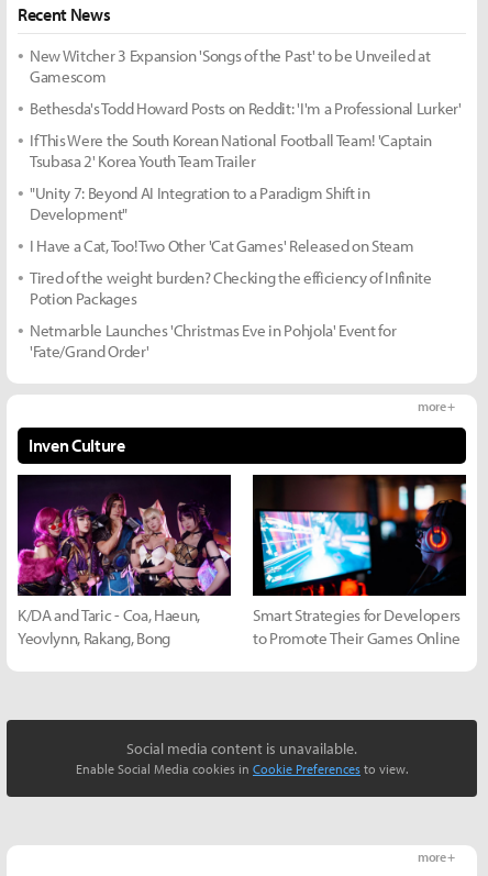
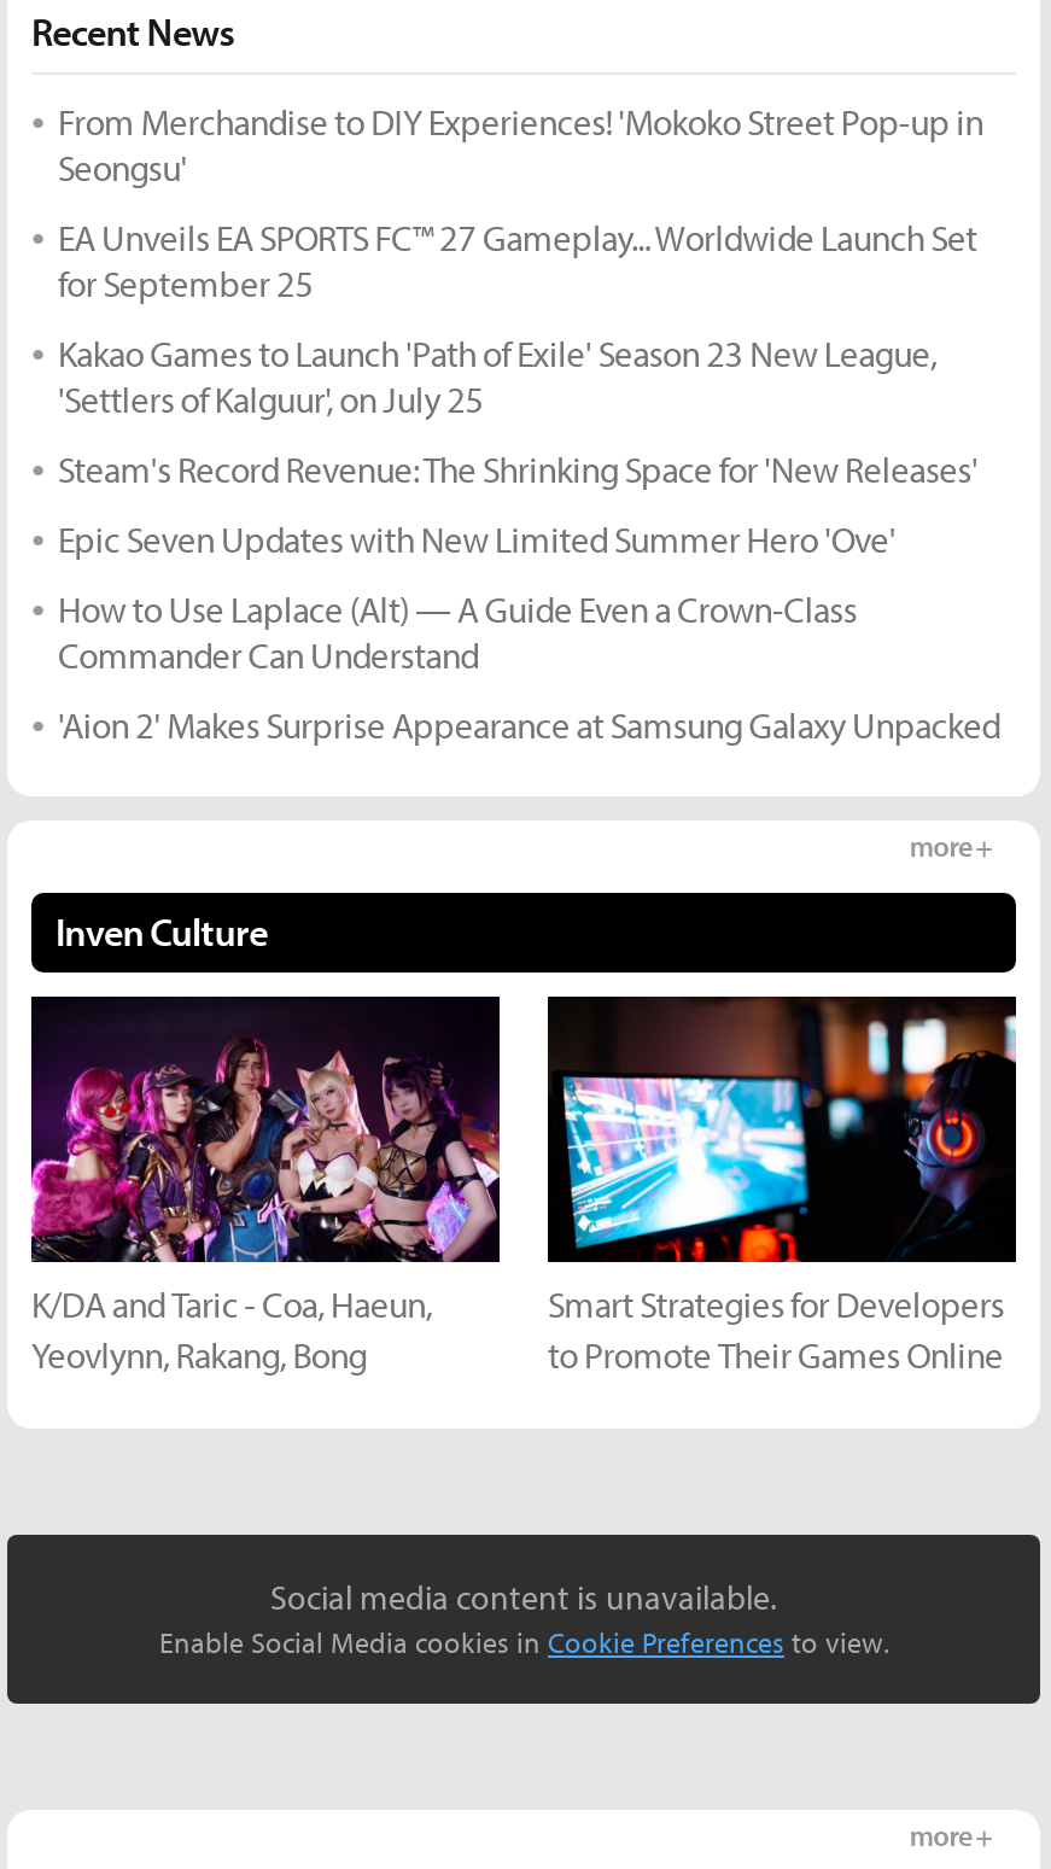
- New Witcher 3 Expansion 'Songs of the Past' to be Unveiled at
- Gamescom
+ From Merchandise to DIY Experiences! 'Mokoko Street Pop-up in
+ Seongsu'

- Bethesda's Todd Howard Posts on Reddit: 'I'm a Professional Lurker'
+ EA Unveils EA SPORTS FC™ 27 Gameplay... Worldwide Launch Set
+ for September 25

- If This Were the South Korean National Football Team! 'Captain
- Tsubasa 2' Korea Youth Team Trailer
+ Kakao Games to Launch 'Path of Exile' Season 23 New League,
+ 'Settlers of Kalguur', on July 25

- "Unity 7: Beyond AI Integration to a Paradigm Shift in
- Development"
+ Steam's Record Revenue: The Shrinking Space for 'New Releases'

- I Have a Cat, Too! Two Other 'Cat Games' Released on Steam
+ Epic Seven Updates with New Limited Summer Hero 'Ove'

- Tired of the weight burden? Checking the efficiency of Infinite
- Potion Packages
+ How to Use Laplace (Alt) — A Guide Even a Crown-Class
+ Commander Can Understand

- Netmarble Launches 'Christmas Eve in Pohjola' Event for
- 'Fate/Grand Order'
+ 'Aion 2' Makes Surprise Appearance at Samsung Galaxy Unpacked
